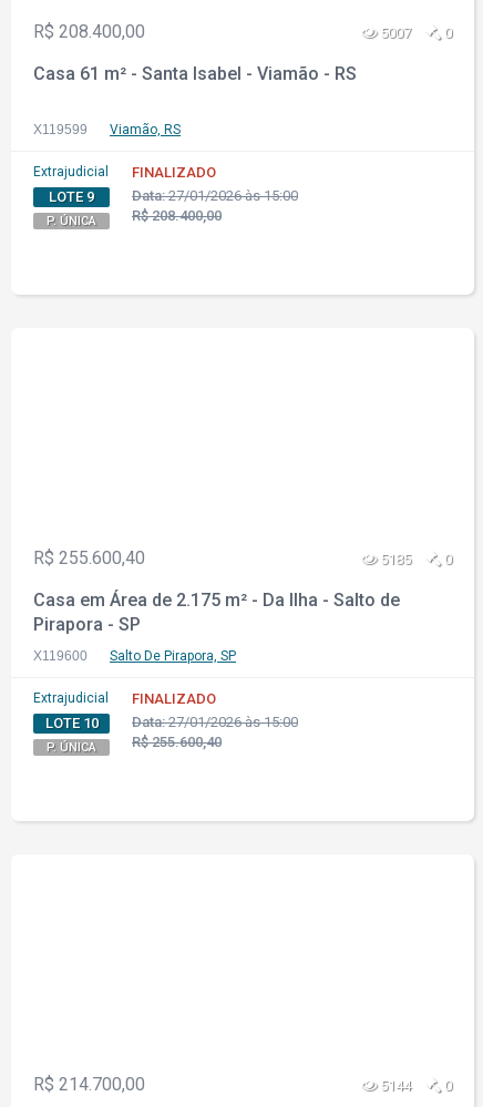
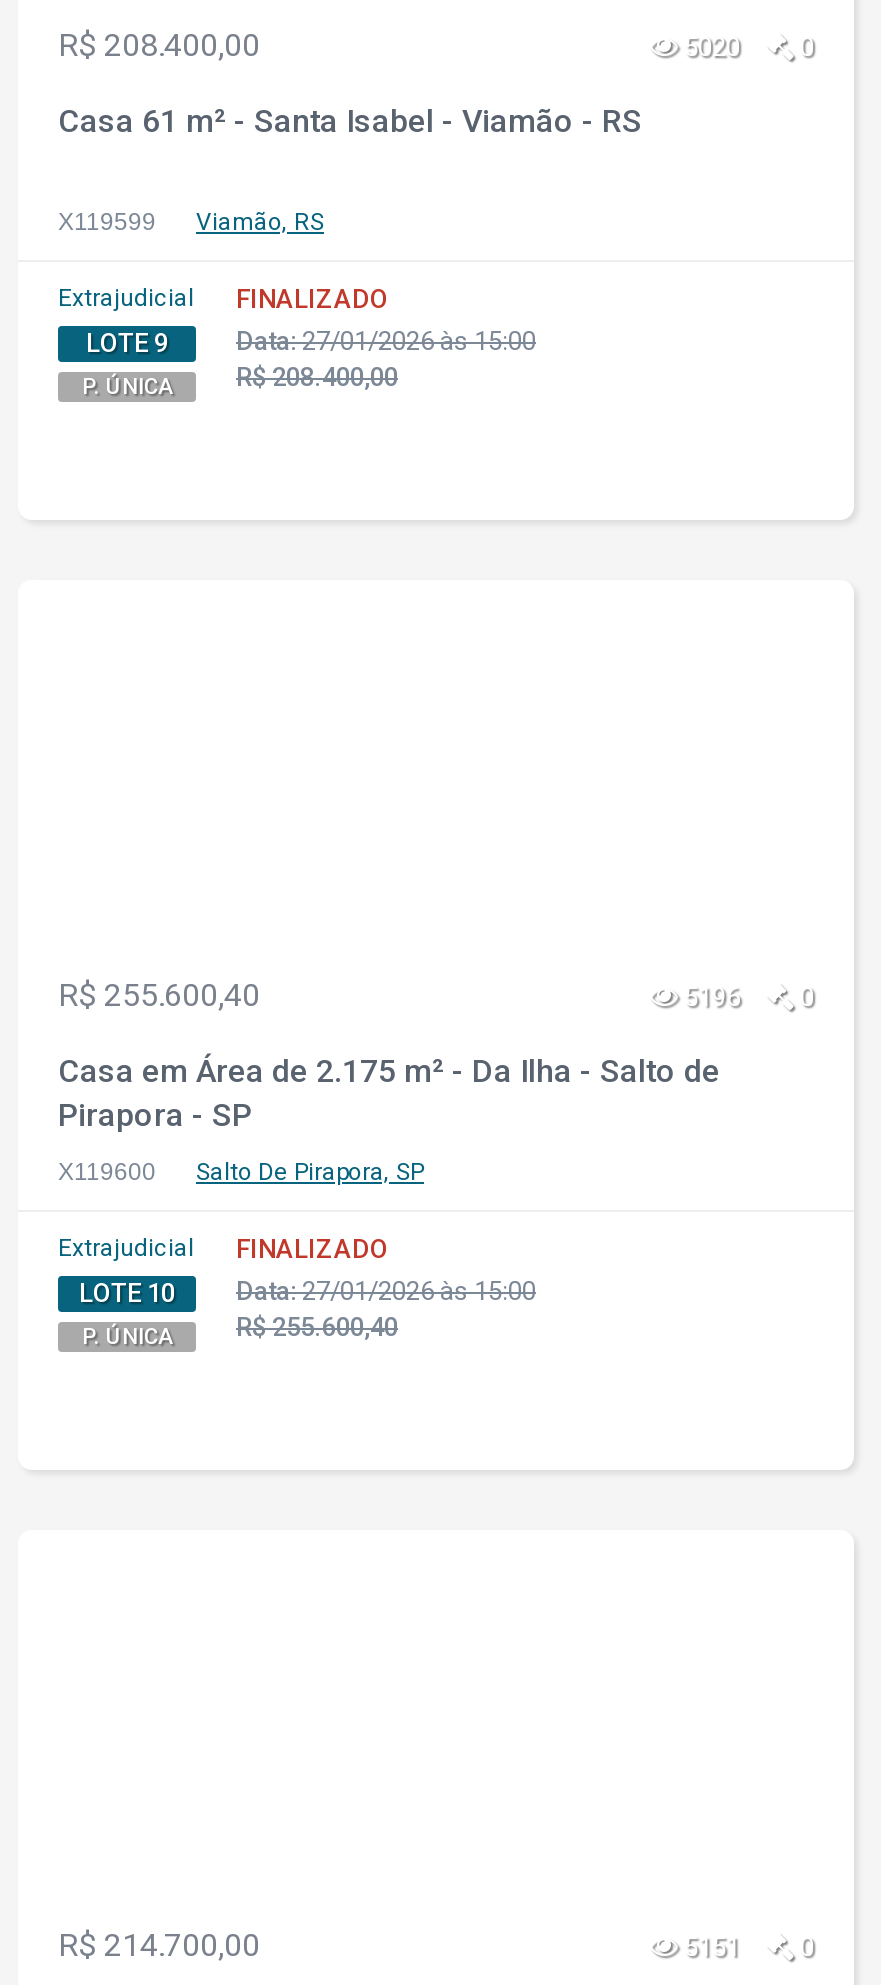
- 5007 0
+ 5020 0

- 5185 0
+ 5196 0

- 5144 0
+ 5151 0
